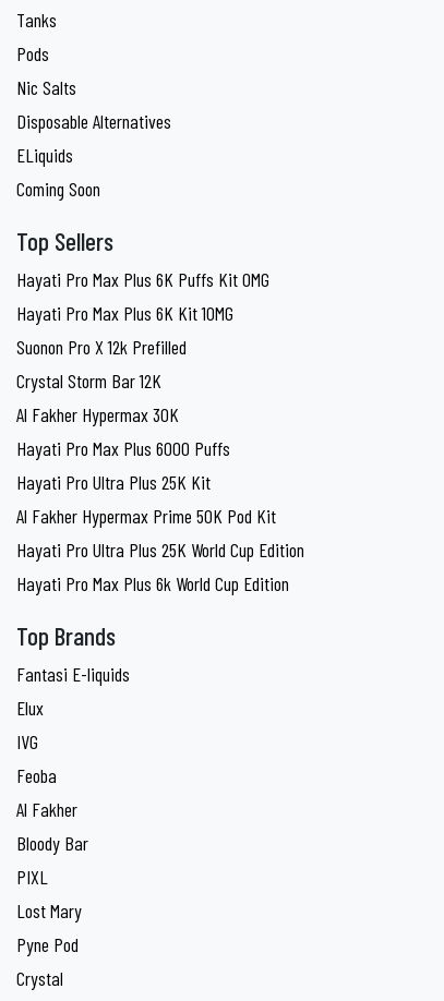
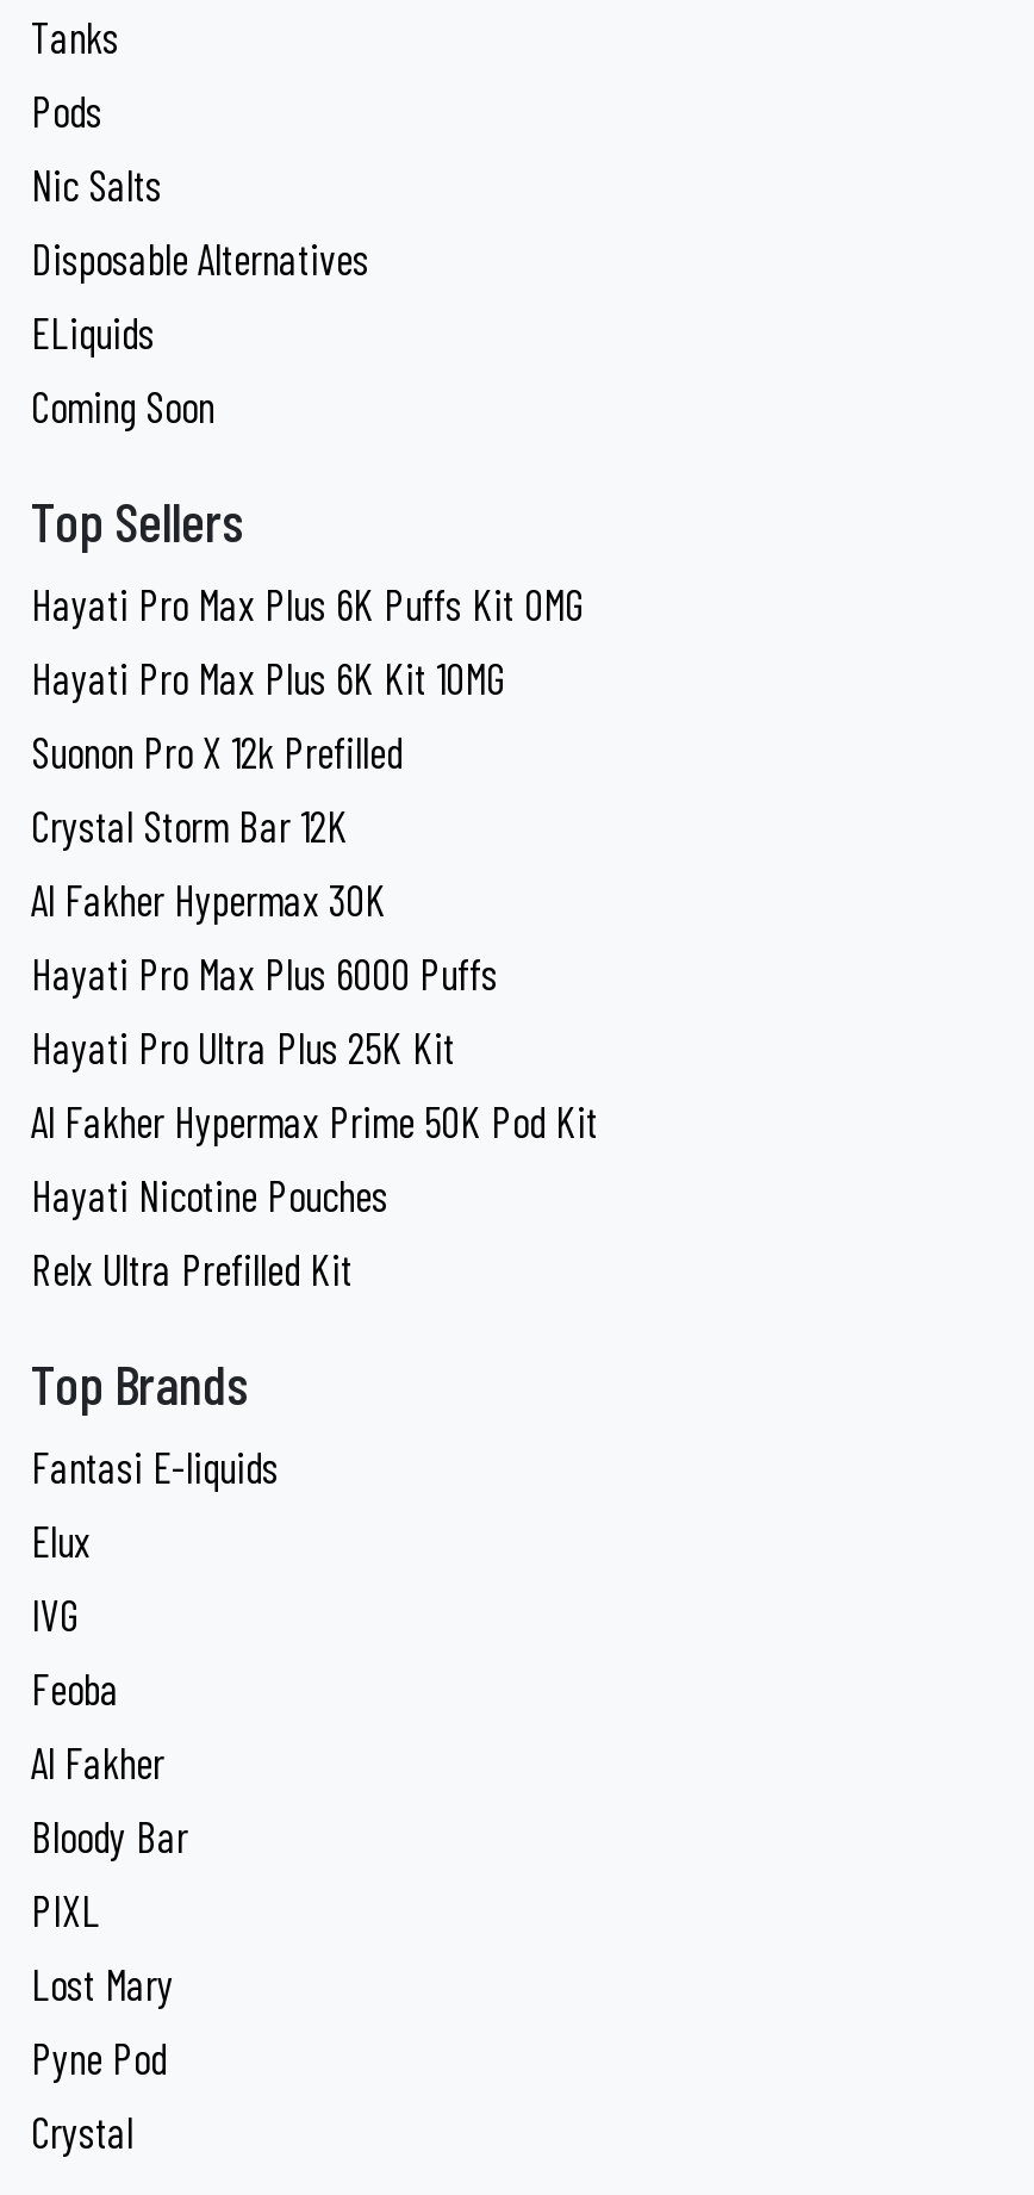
- Hayati Pro Ultra Plus 25K World Cup Edition
- Hayati Pro Max Plus 6k World Cup Edition
+ Hayati Nicotine Pouches
+ Relx Ultra Prefilled Kit
